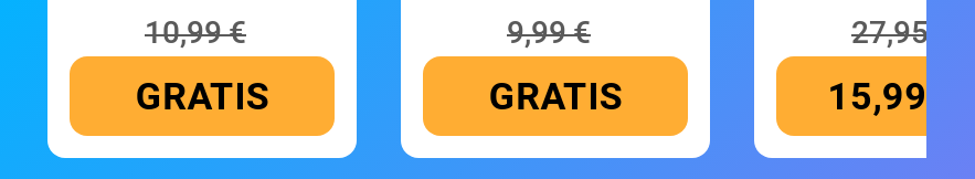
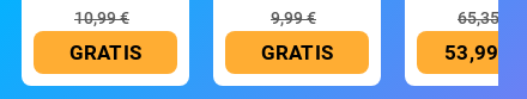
- 27,95 €
+ 65,35 €

- 15,99 €
+ 53,99 €
